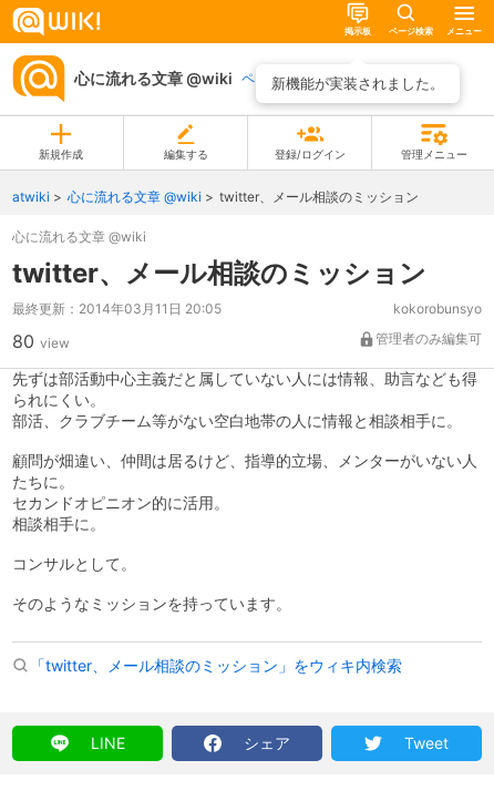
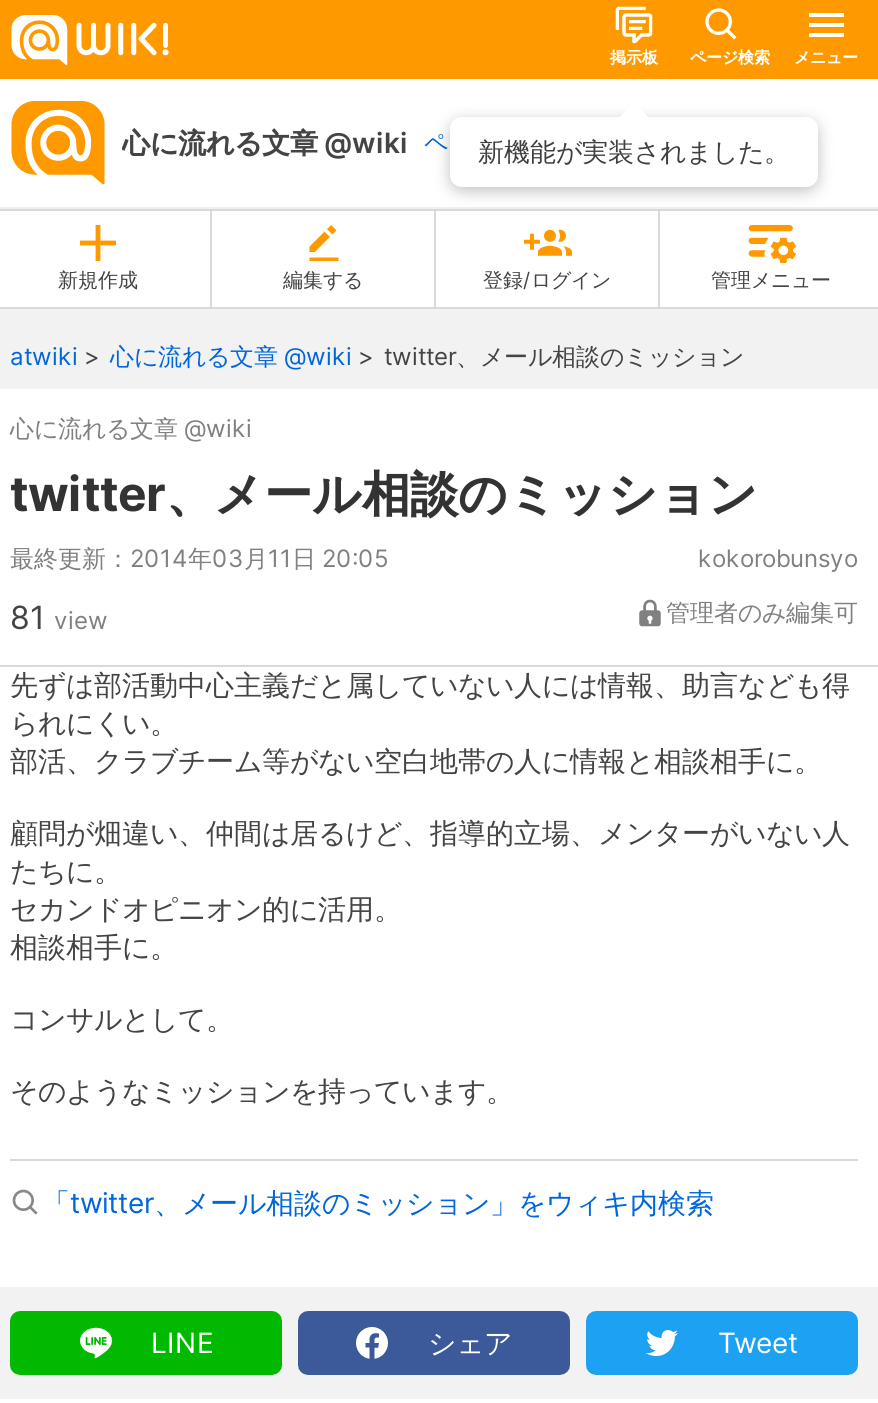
- 80 view
+ 81 view
